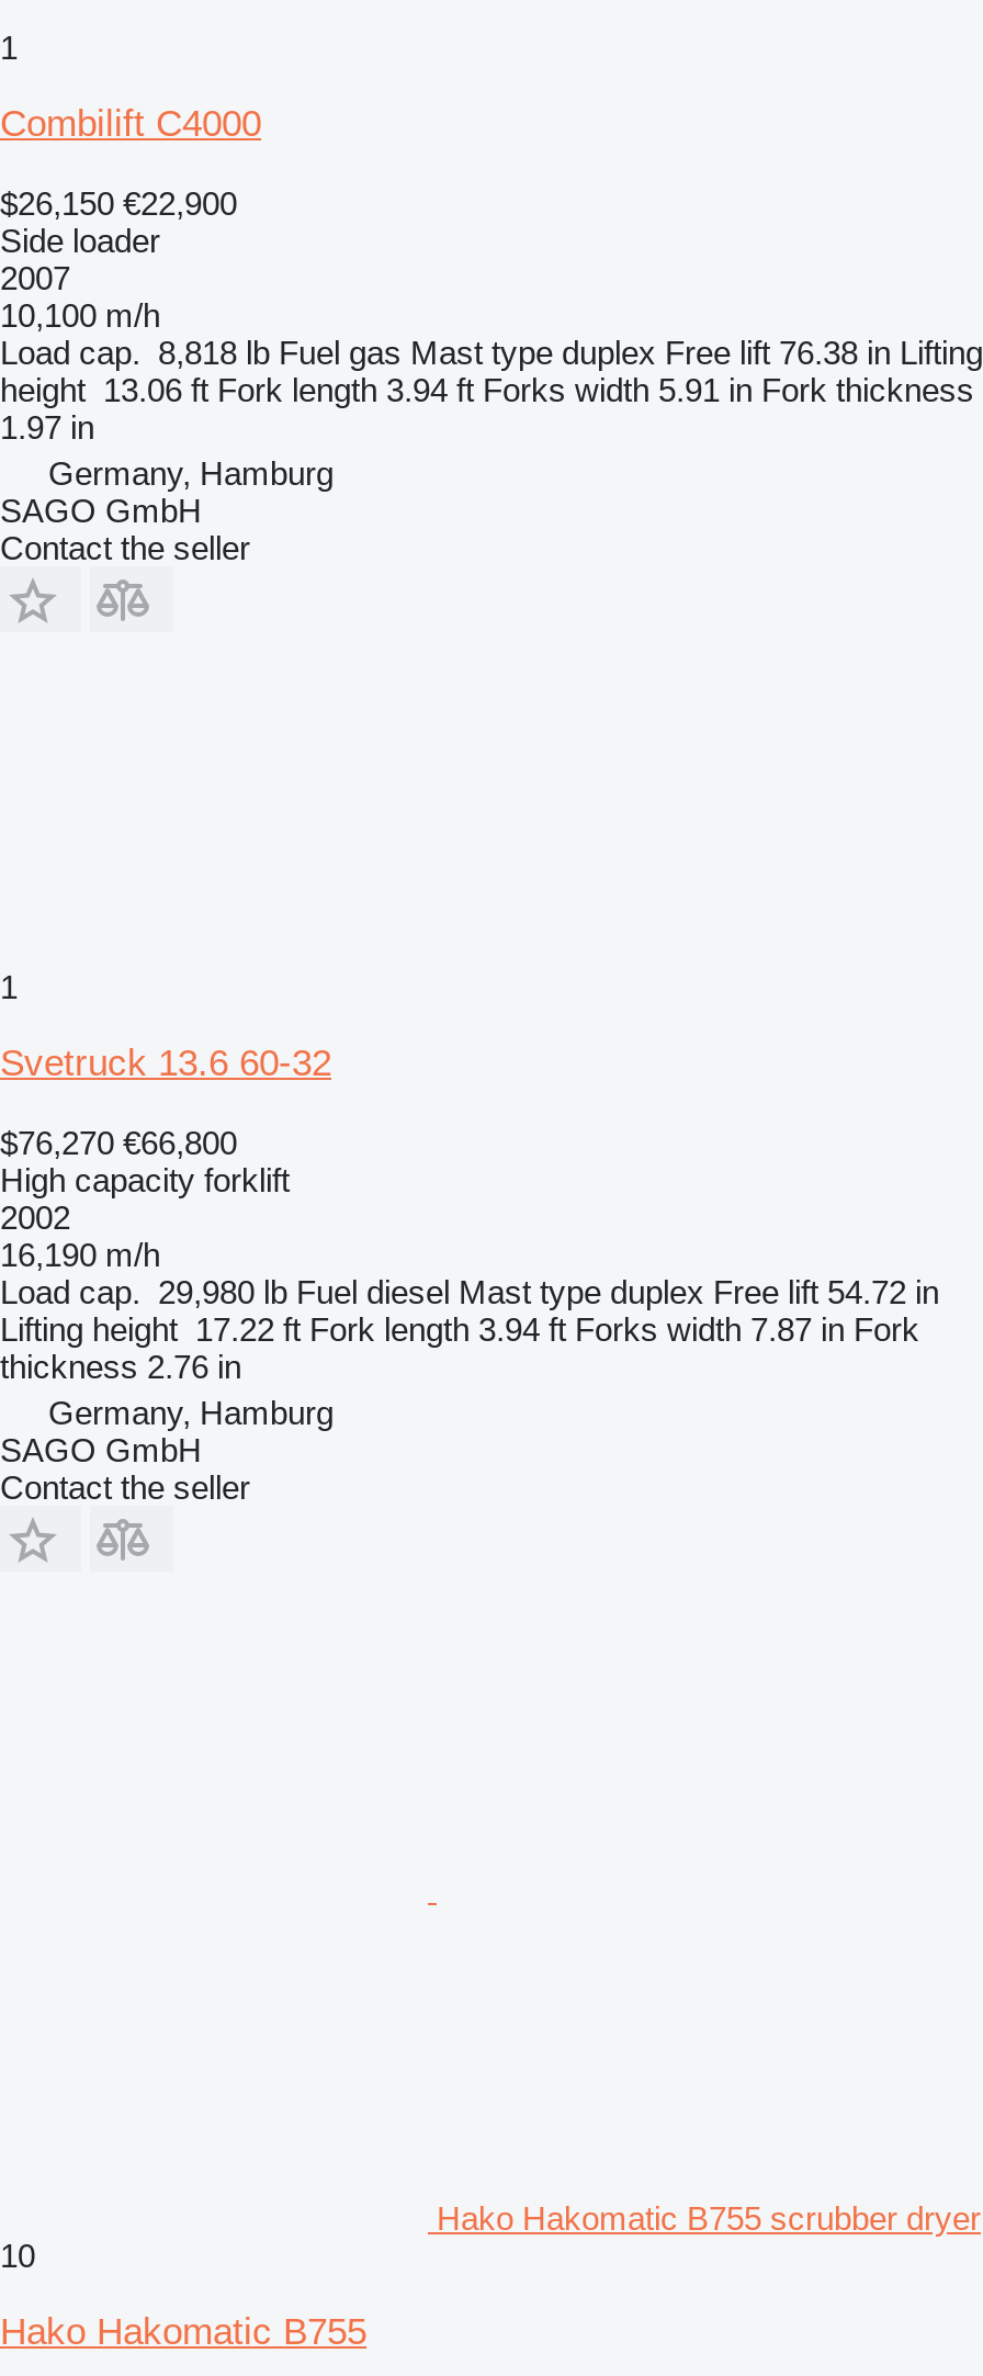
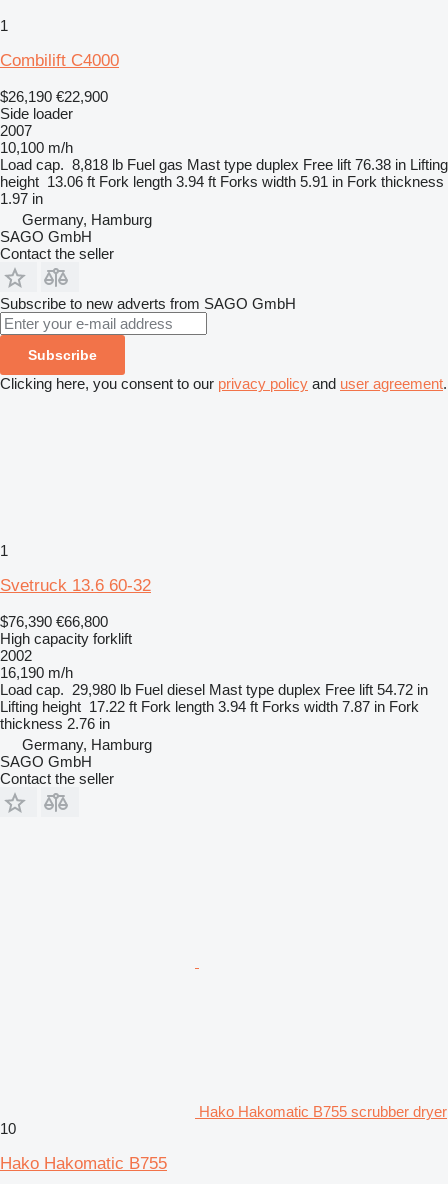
- $26,150 €22,900
+ $26,190 €22,900

+ Subscribe to new adverts from SAGO GmbH
+ Subscribe
+ Clicking here, you consent to our privacy policy and user agreement.

- $76,270 €66,800
+ $76,390 €66,800
